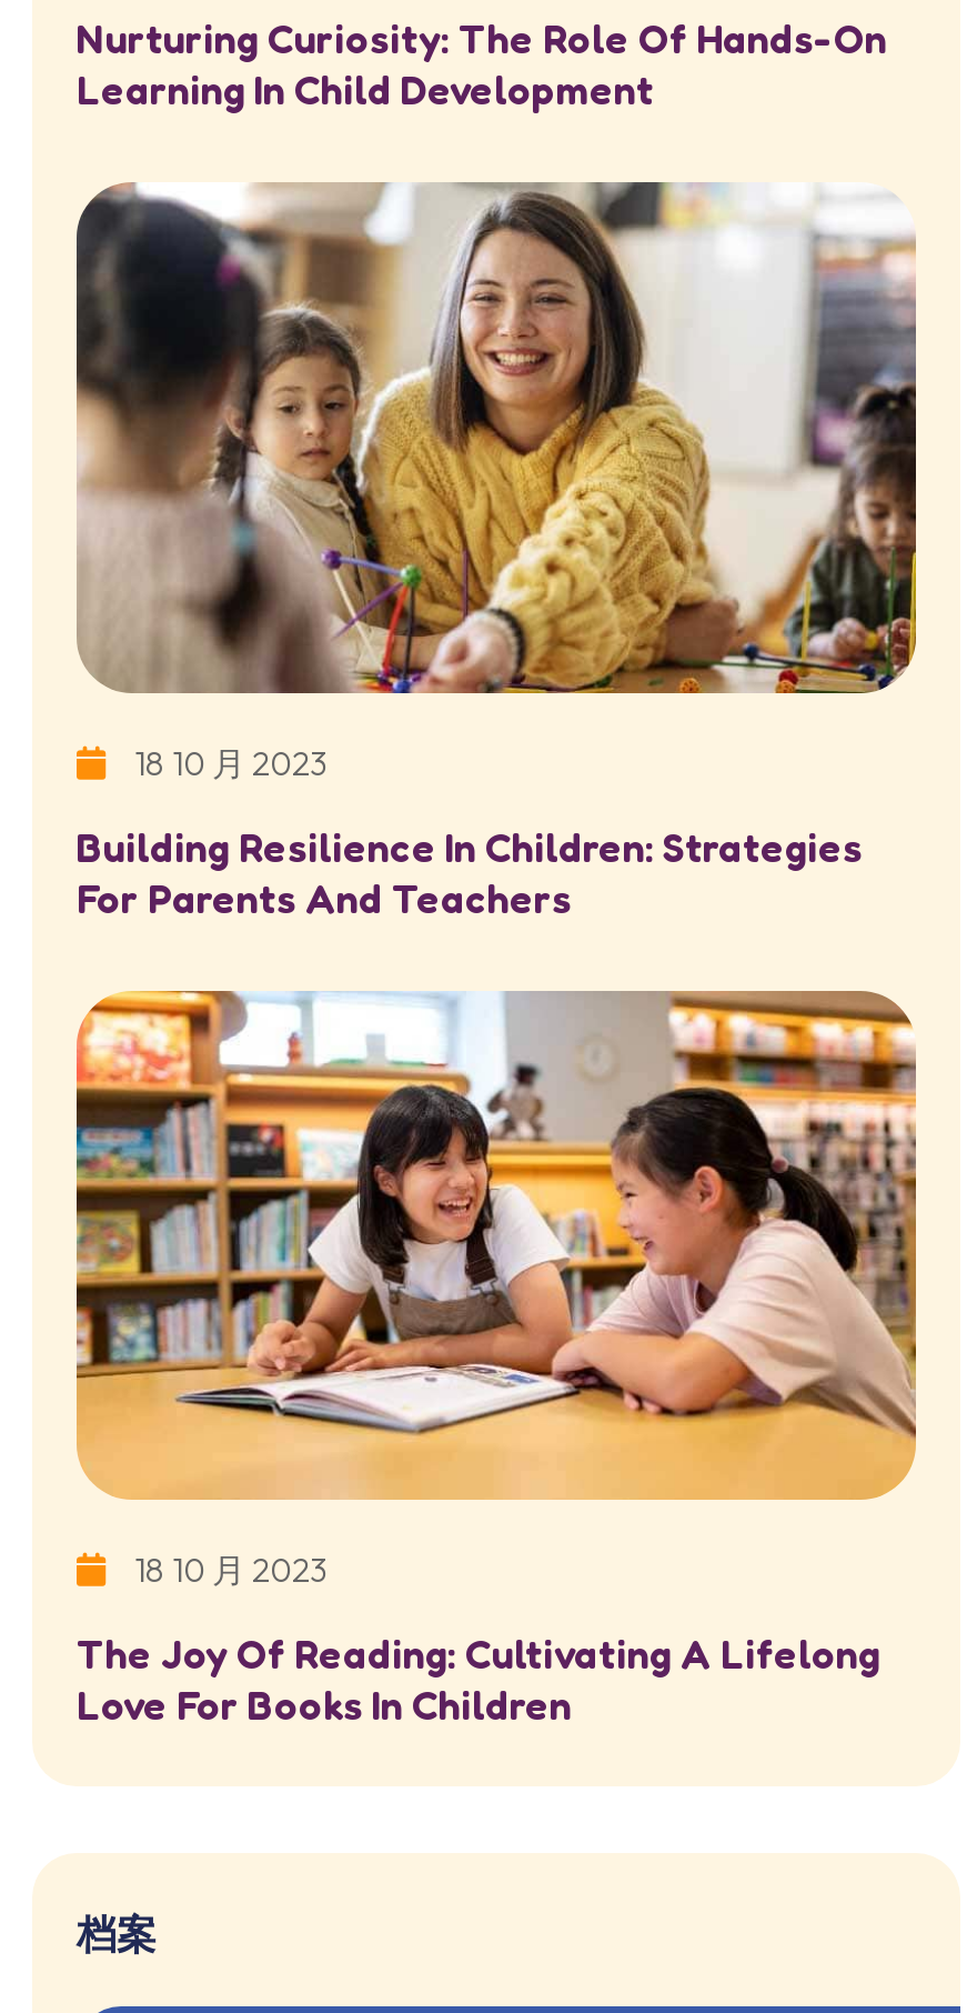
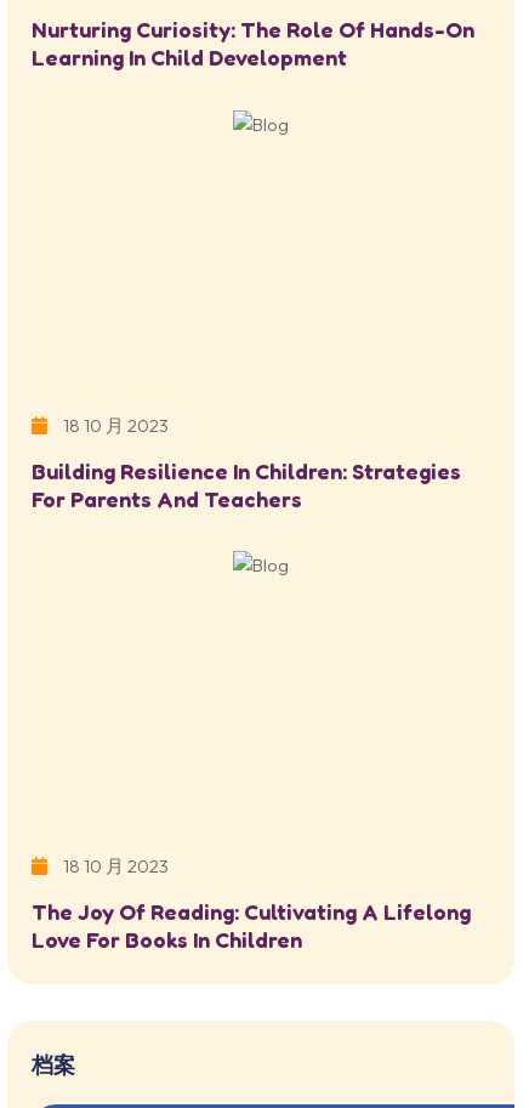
- [image]

- [image]
